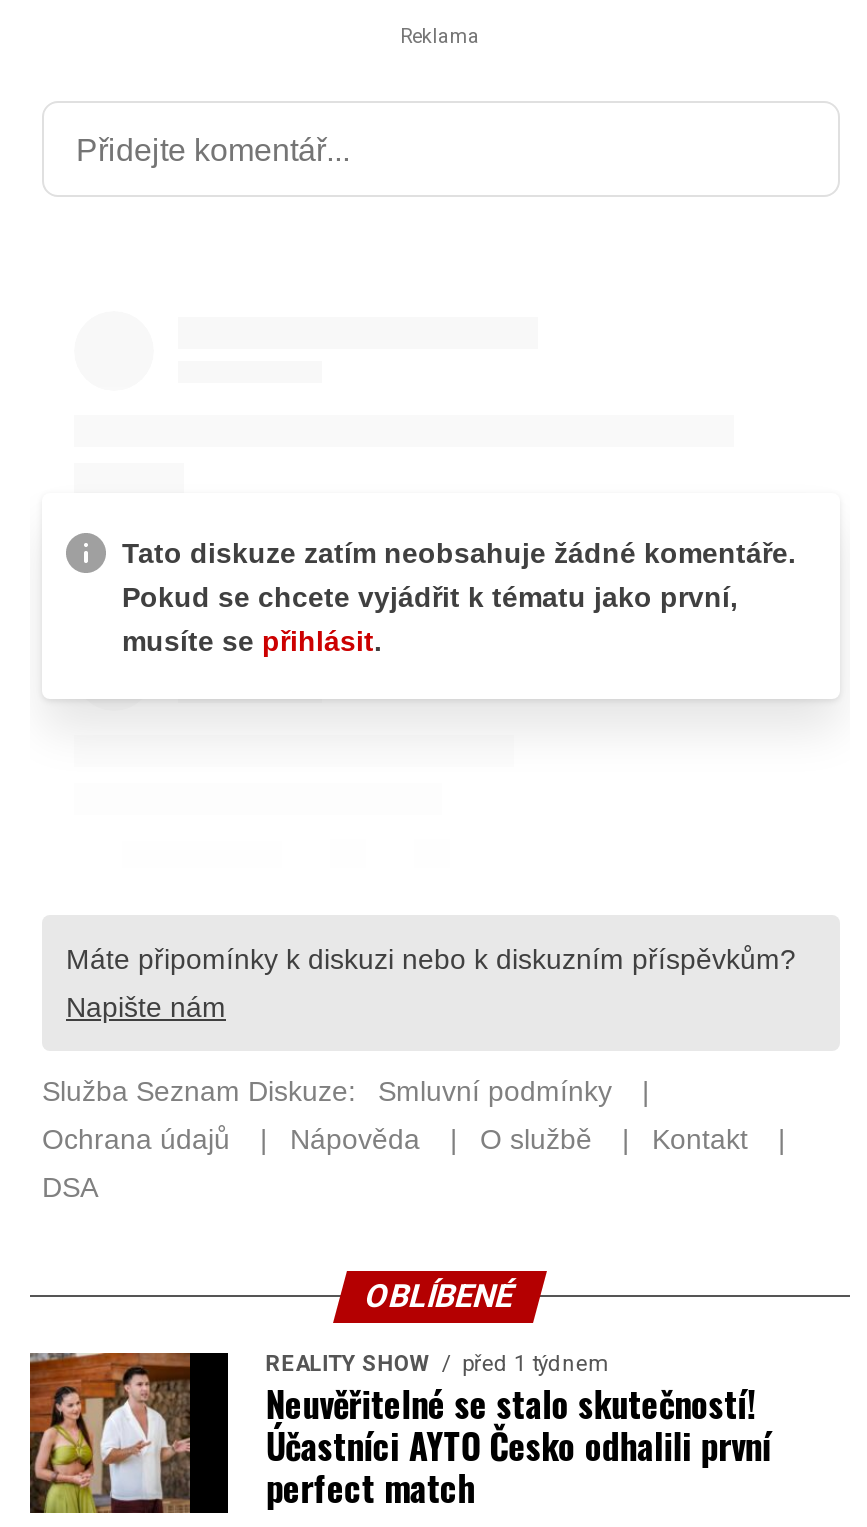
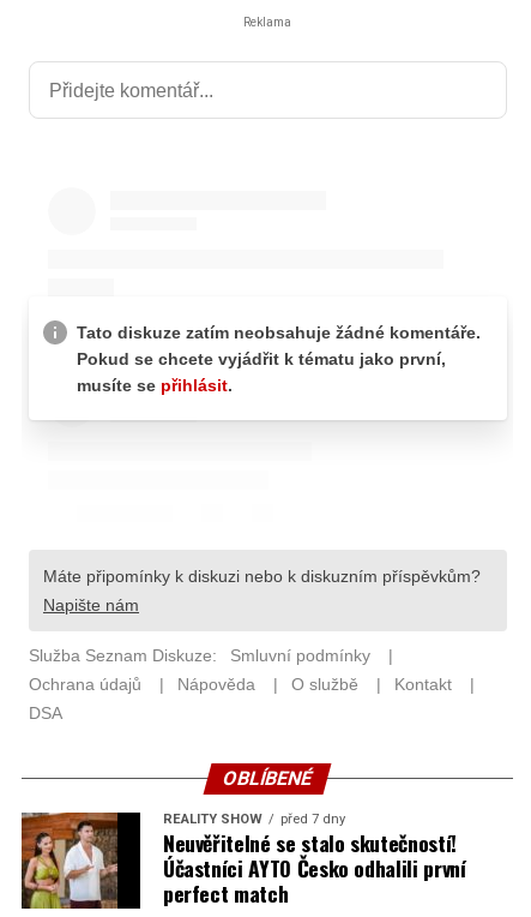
- REALITY SHOW před 1 týdnem
+ REALITY SHOW před 7 dny
